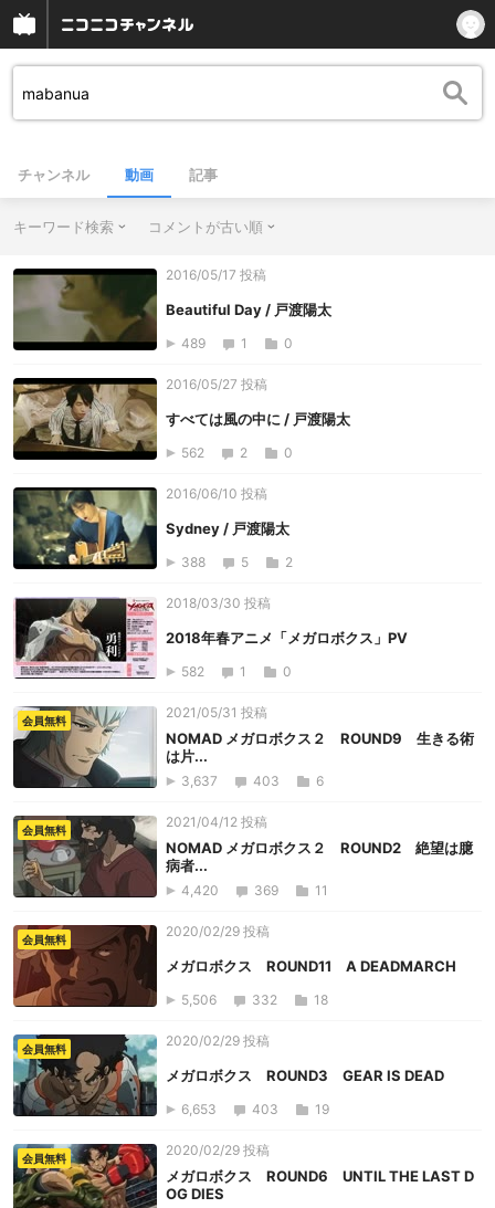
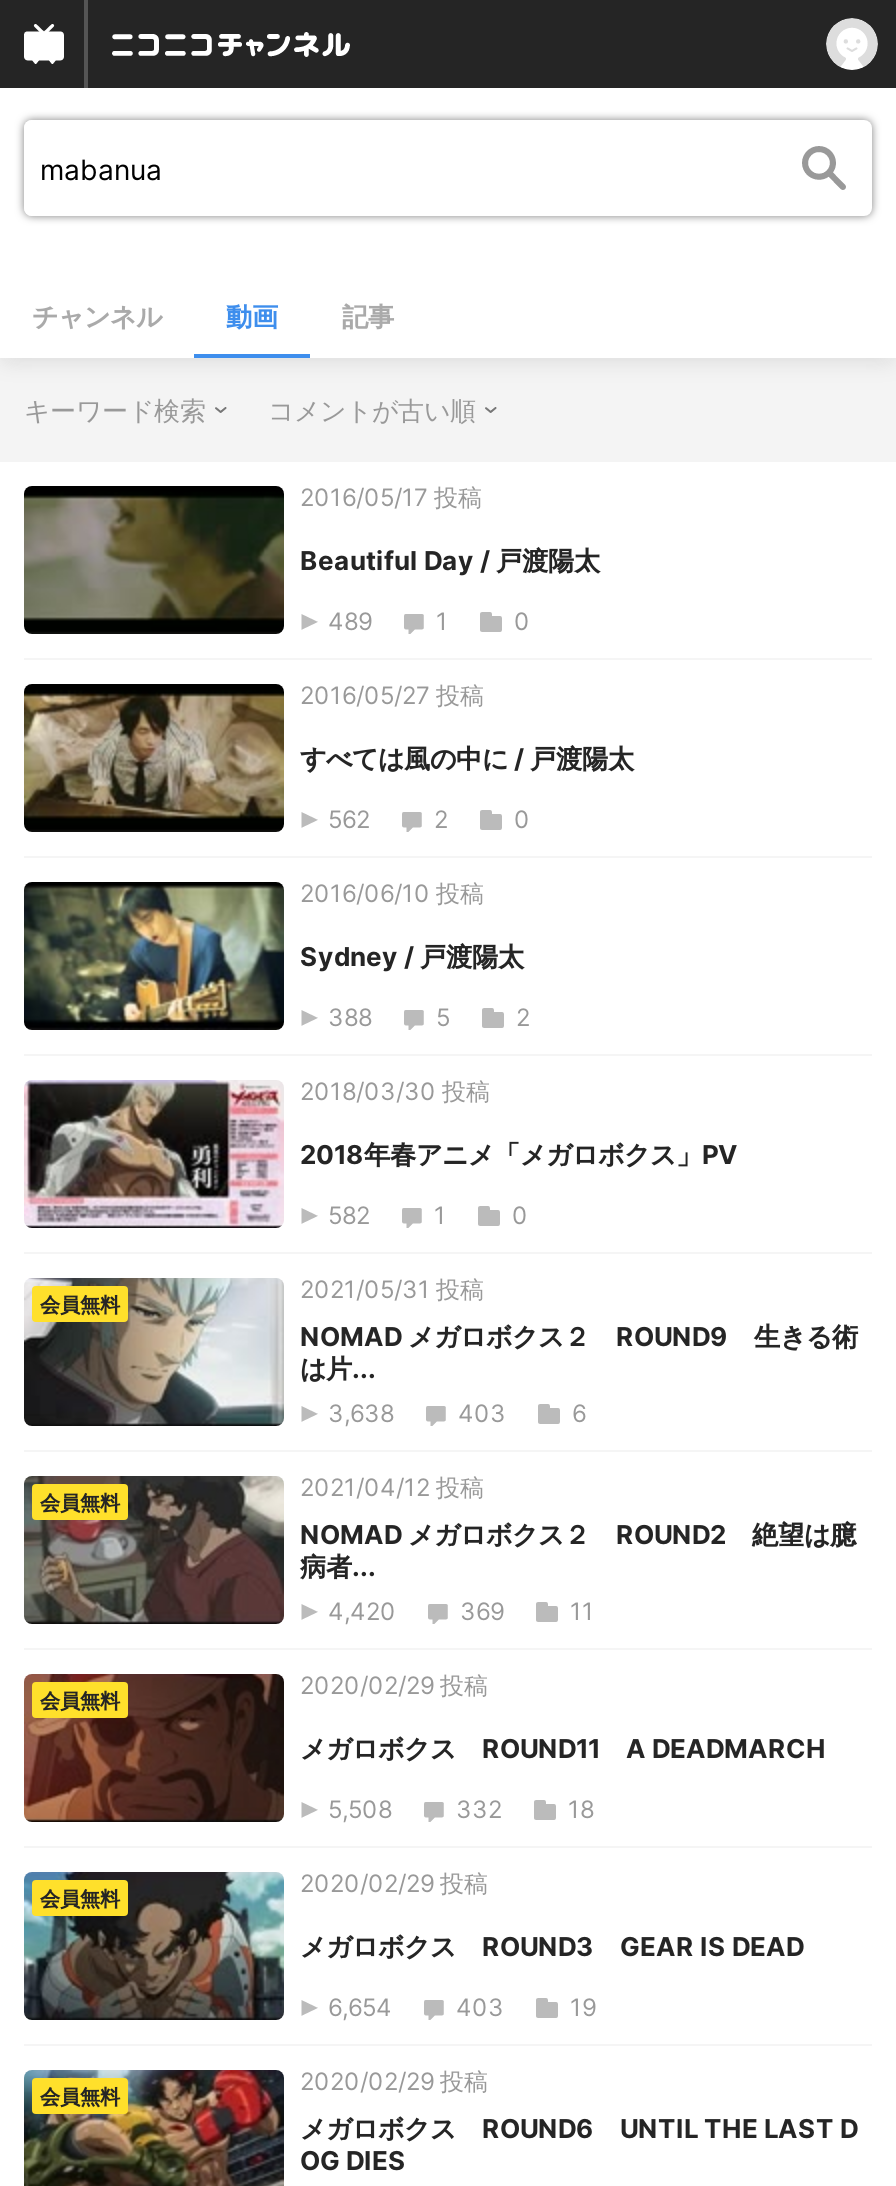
- 3,637
+ 3,638

- 5,506
+ 5,508

- 6,653
+ 6,654
